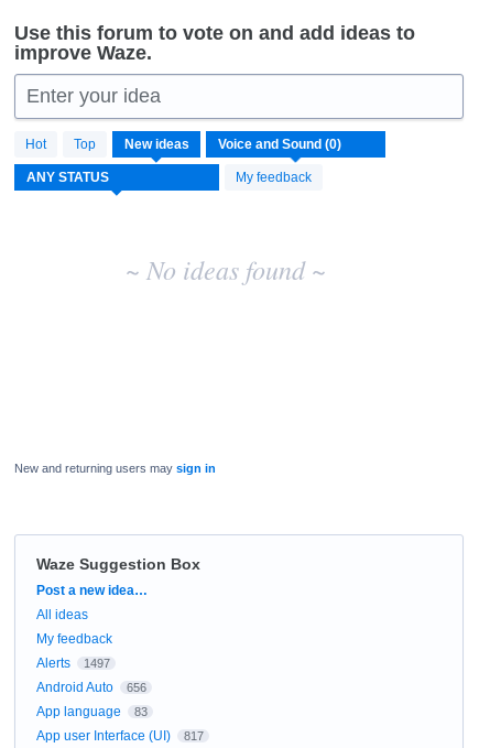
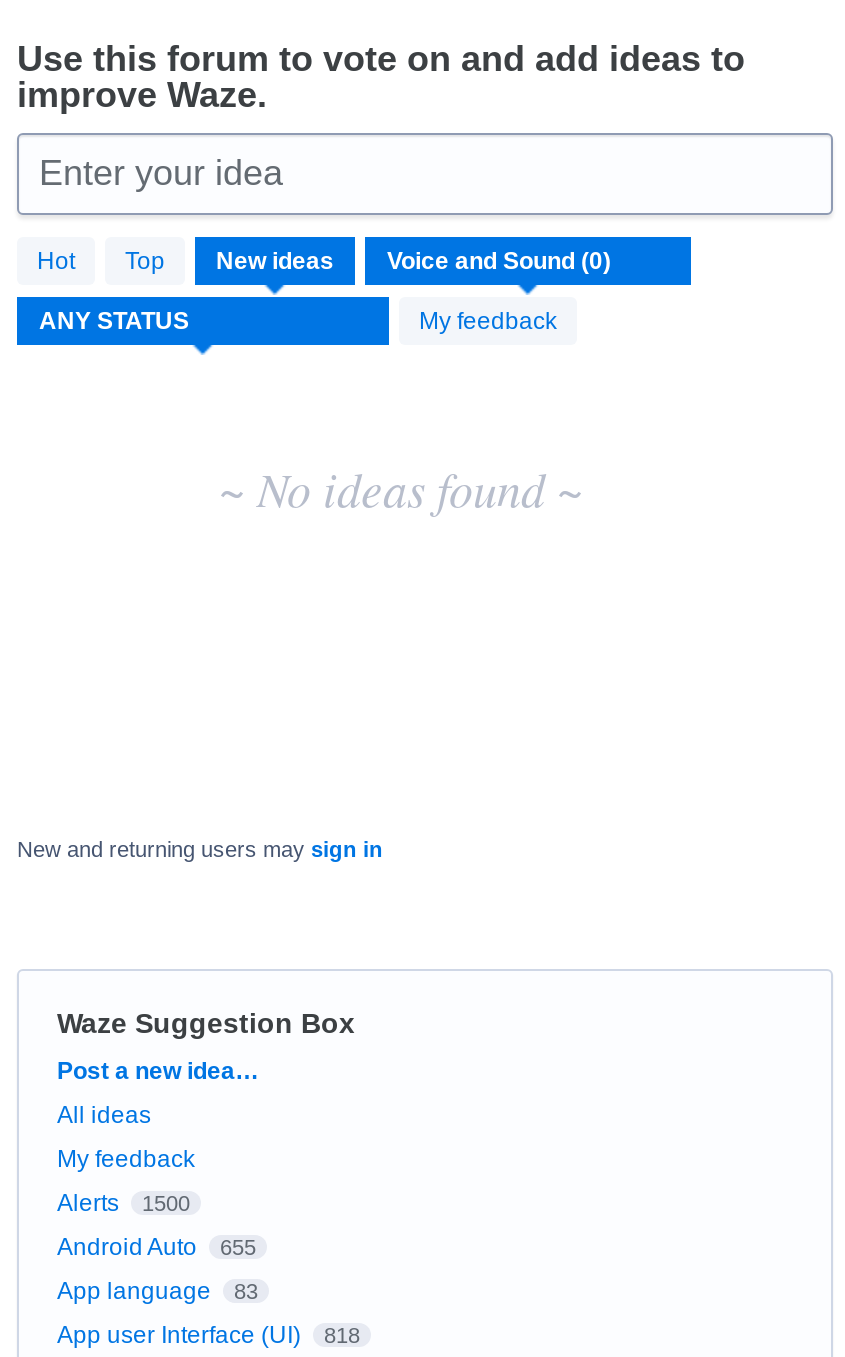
- Alerts 1497
+ Alerts 1500

- Android Auto 656
+ Android Auto 655

- App user Interface (UI) 817
+ App user Interface (UI) 818
